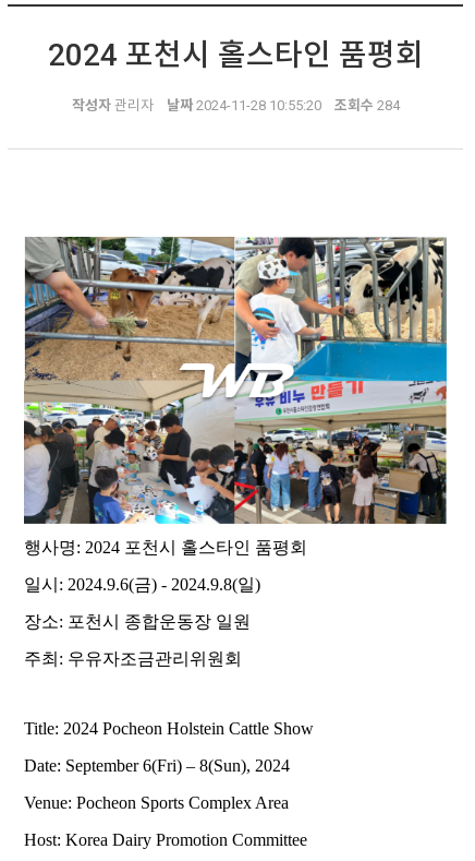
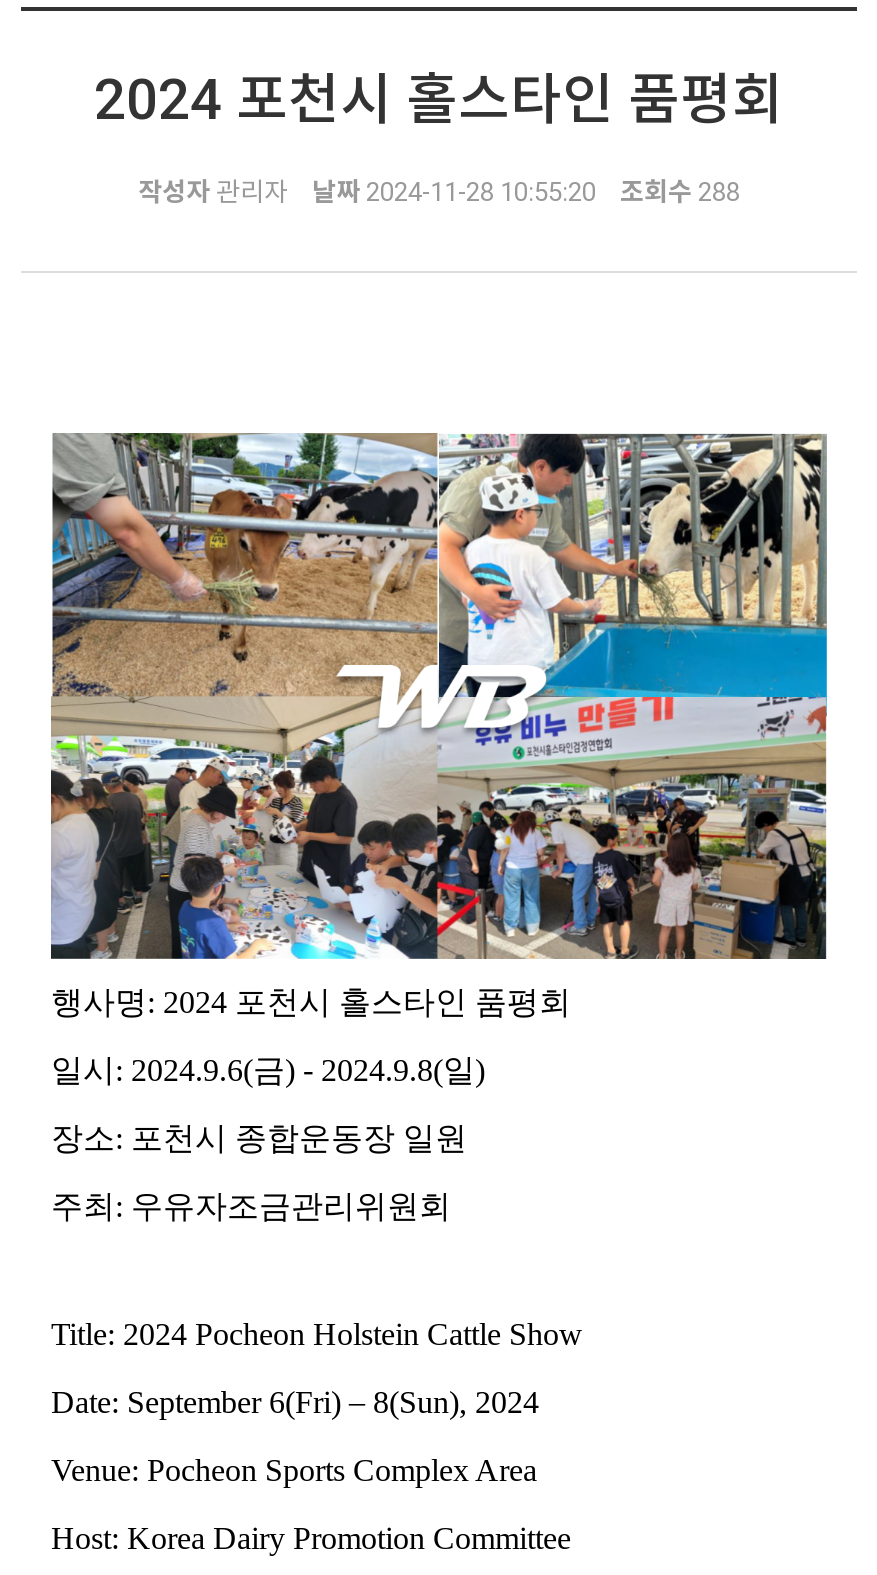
- 작성자 관리자 날짜 2024-11-28 10:55:20 조회수 284
+ 작성자 관리자 날짜 2024-11-28 10:55:20 조회수 288
